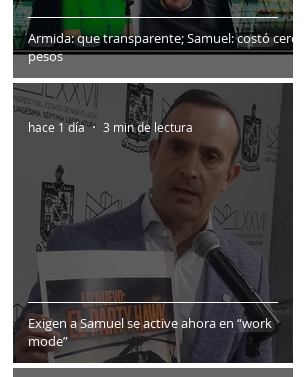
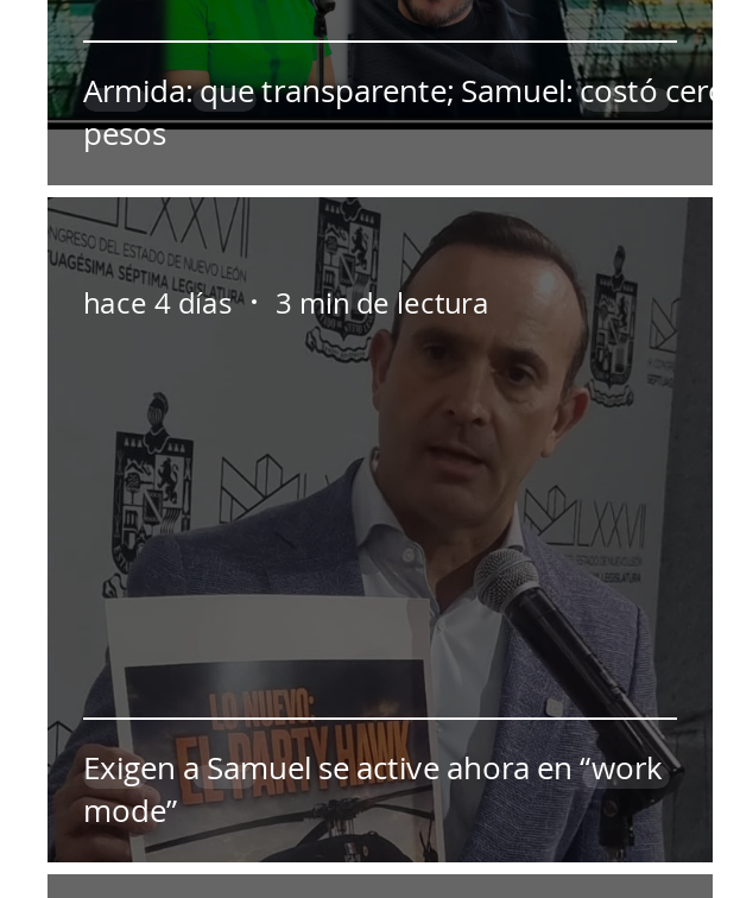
- hace 1 día 3 min de lectura
+ hace 4 días 3 min de lectura
